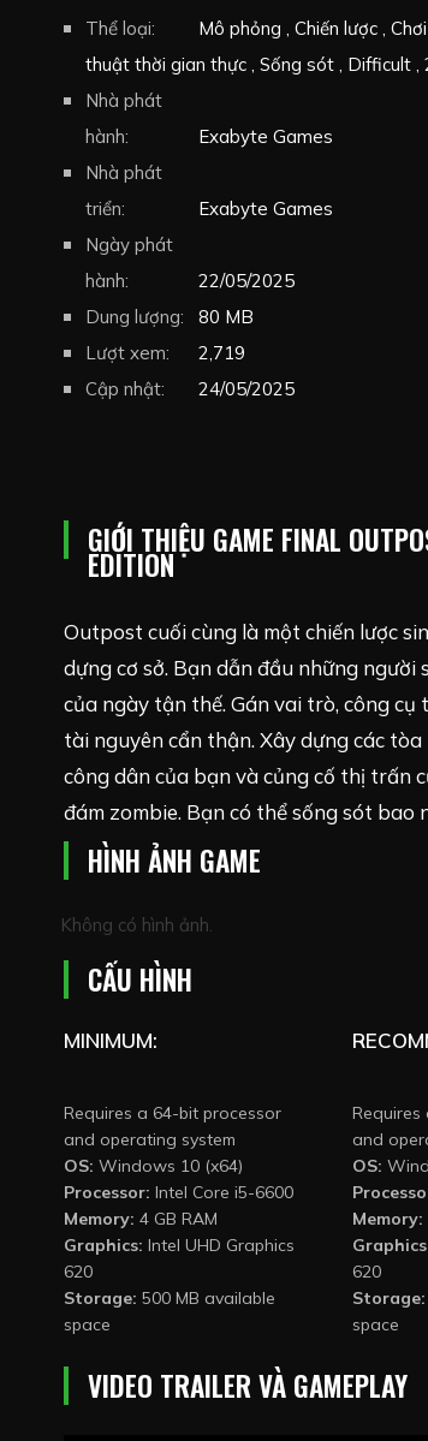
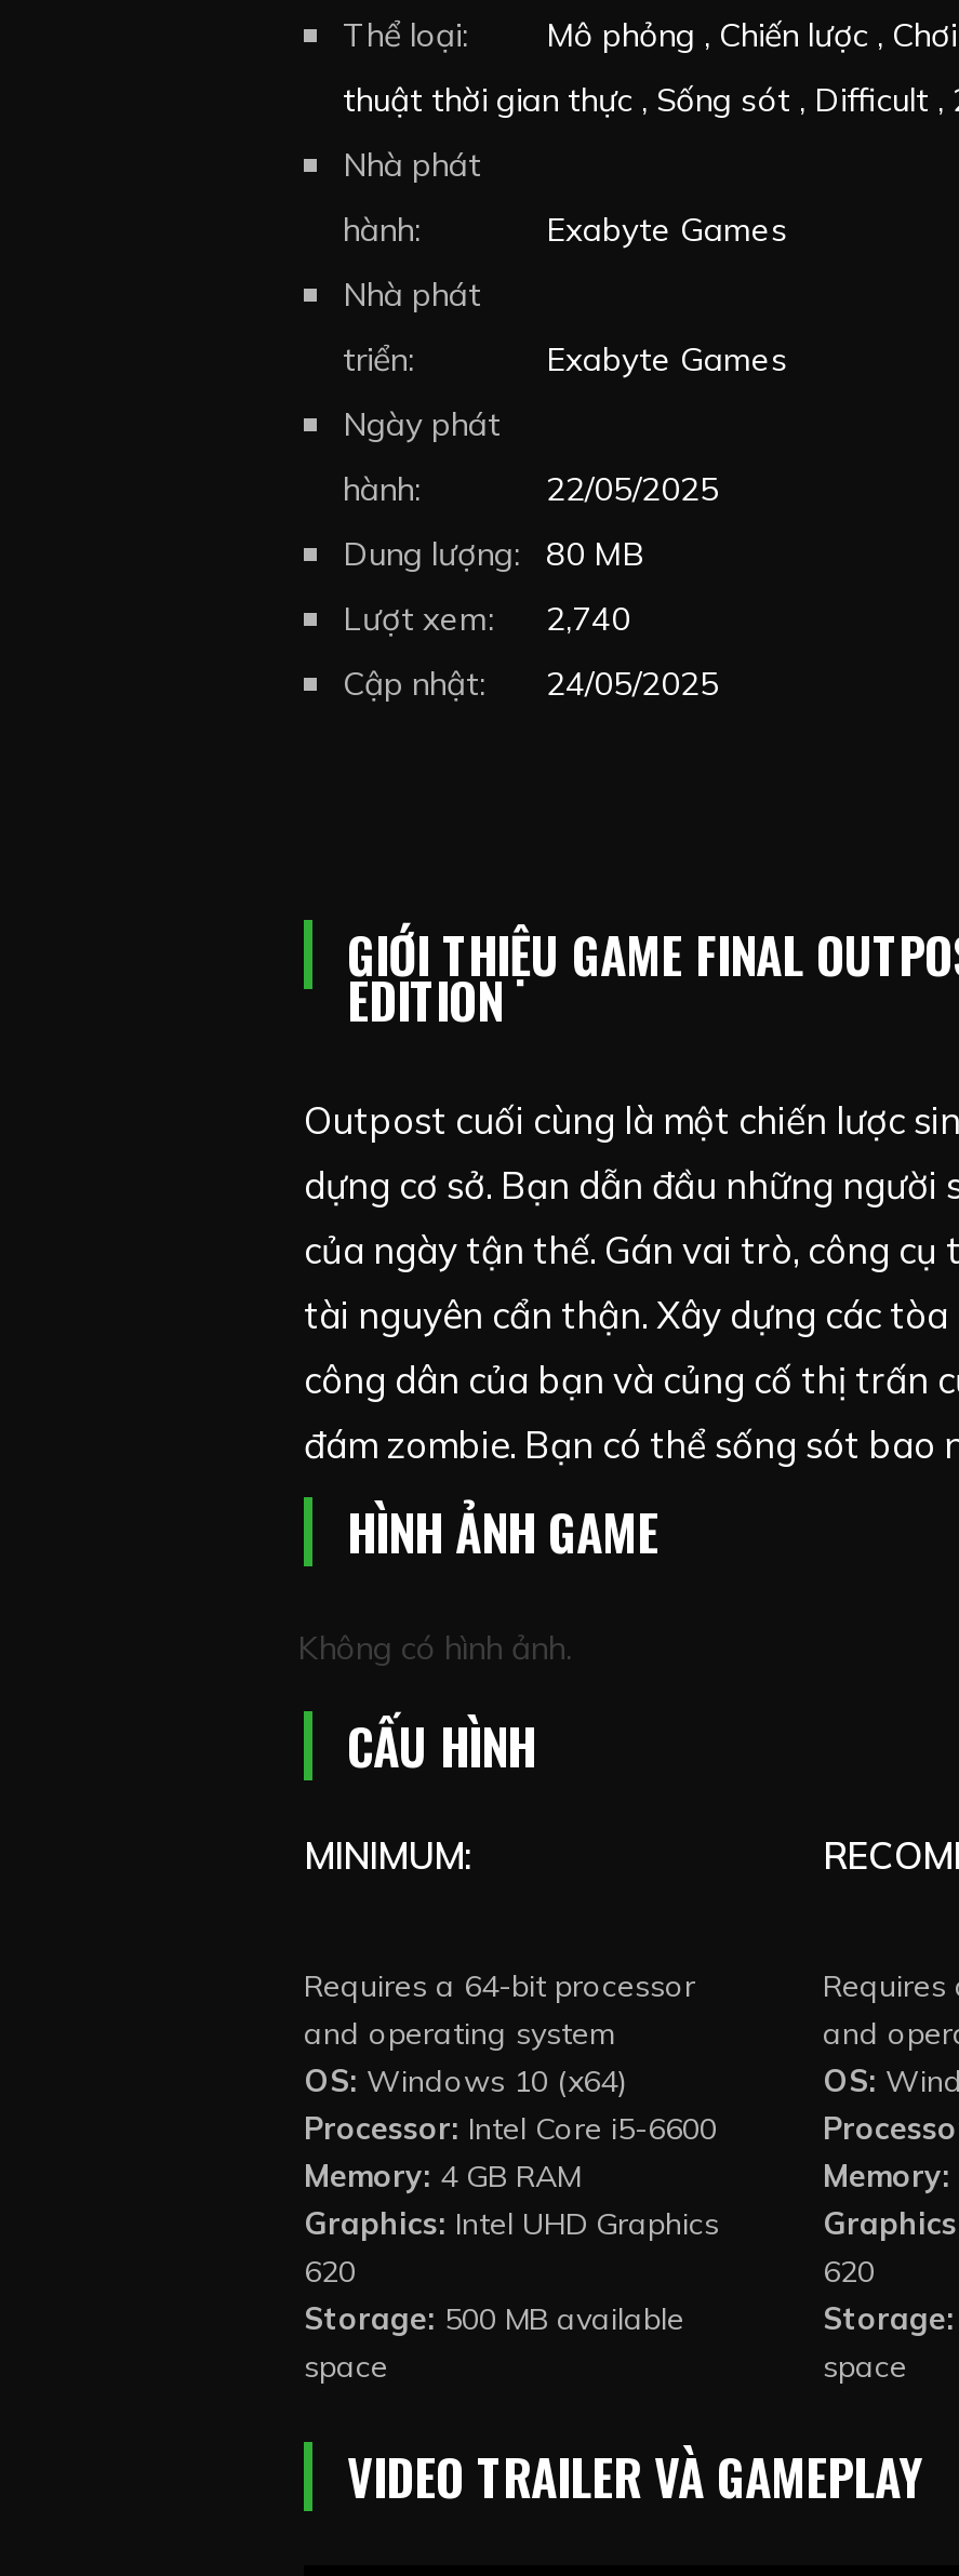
- Lượt xem: 2,719
+ Lượt xem: 2,740
